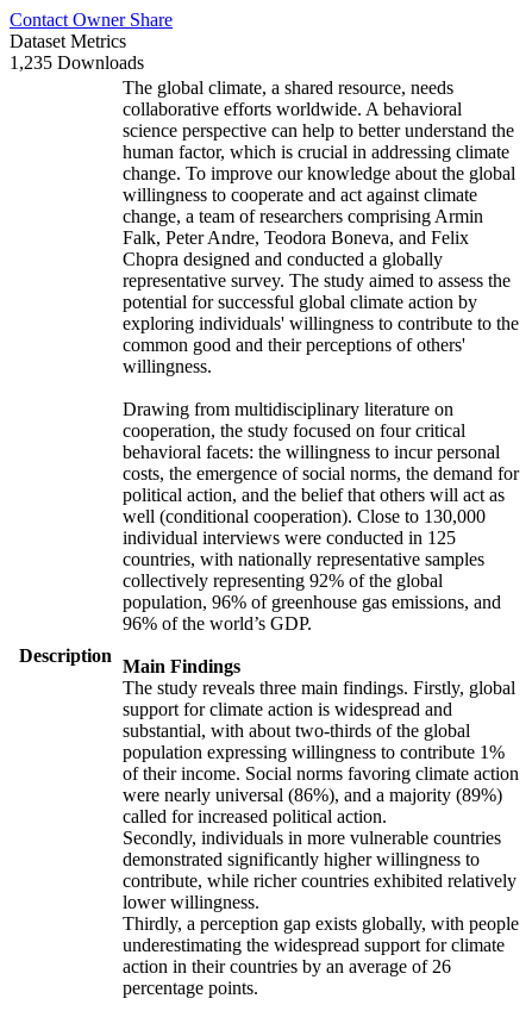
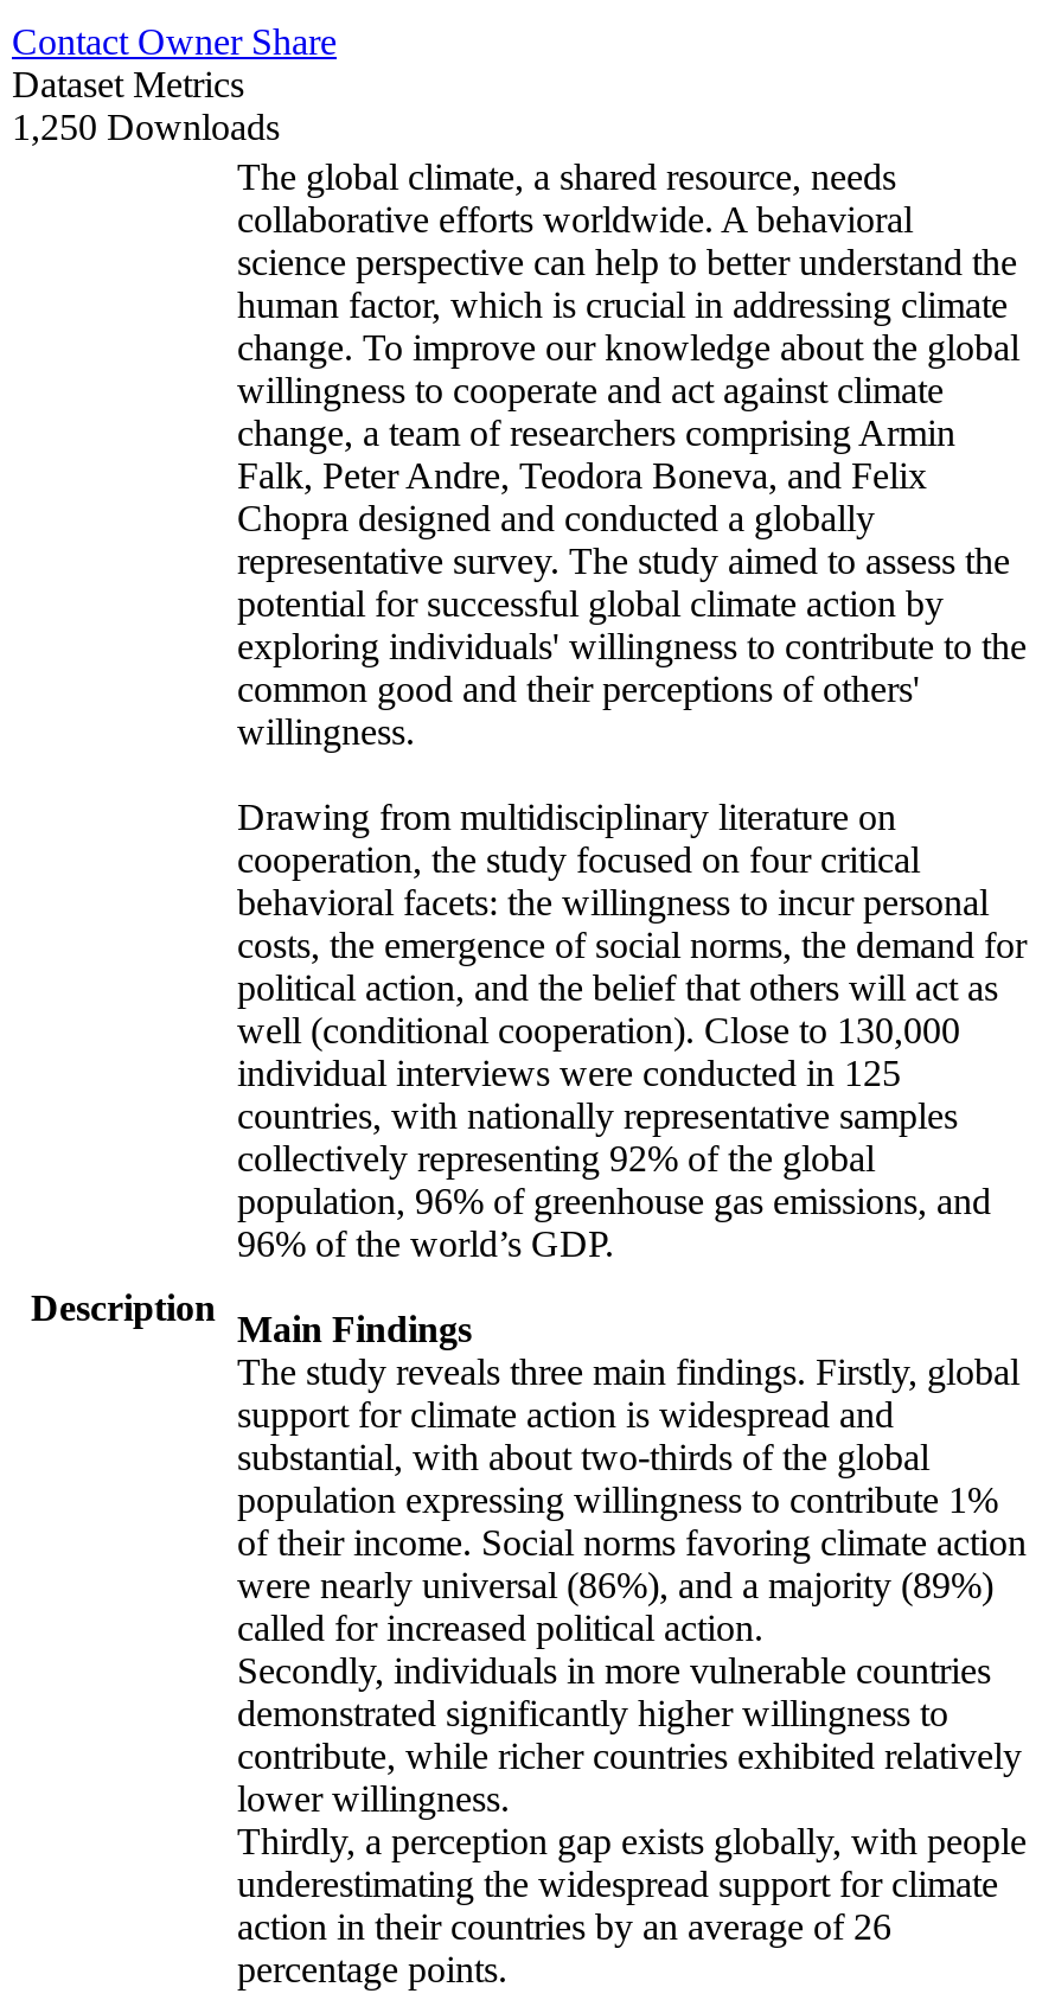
- 1,235 Downloads
+ 1,250 Downloads
